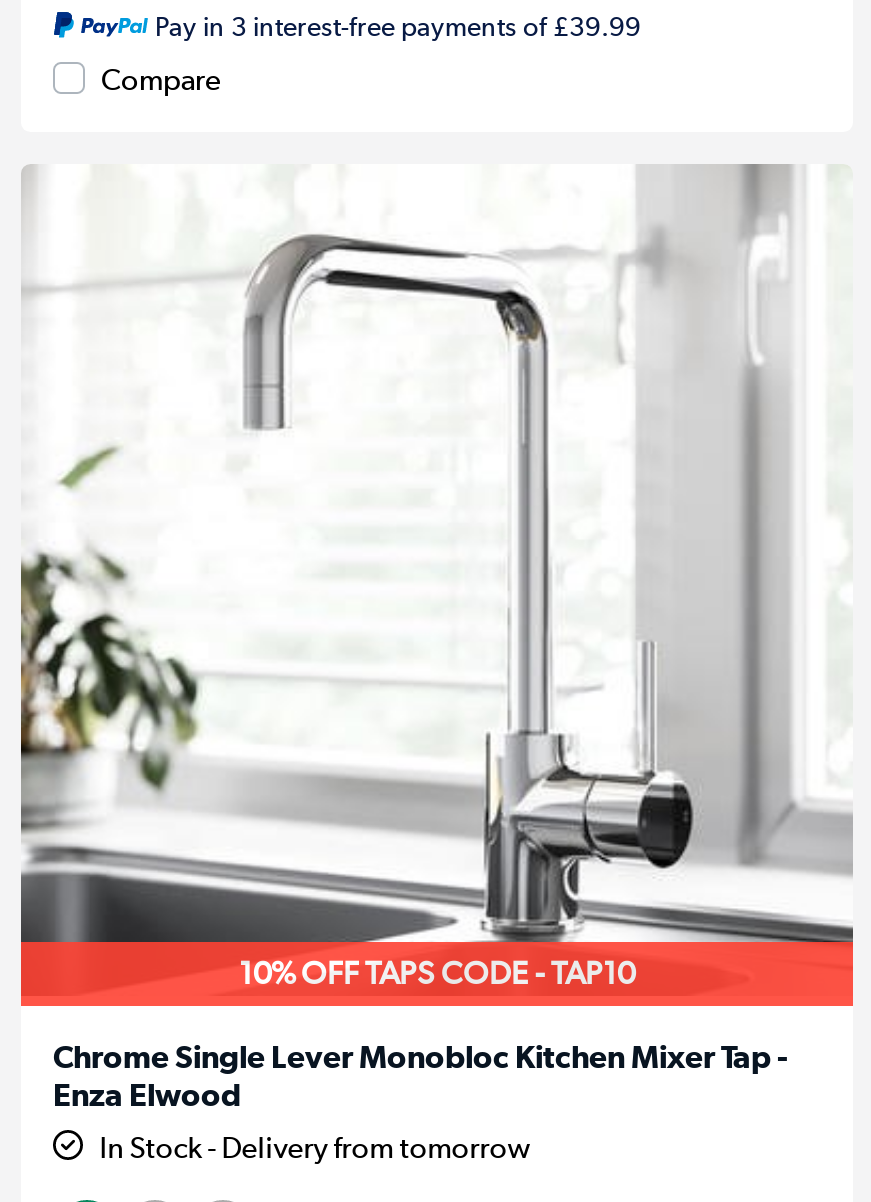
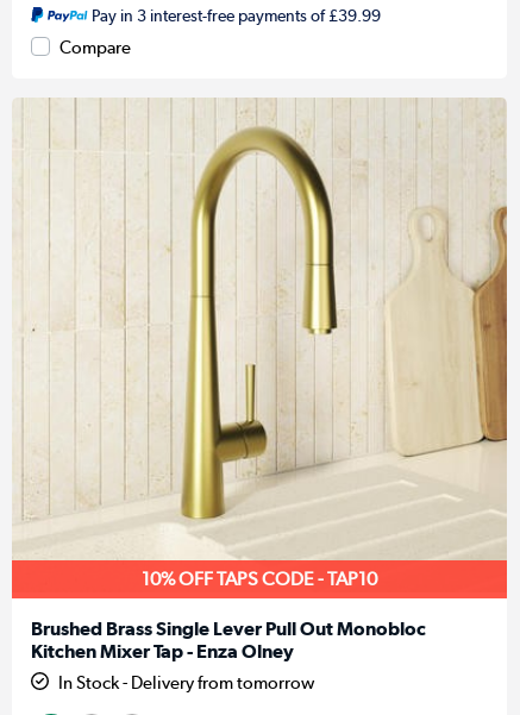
- [image]
+ [image]

- Chrome Single Lever Monobloc Kitchen Mixer Tap -
- Enza Elwood
+ Brushed Brass Single Lever Pull Out Monobloc
+ Kitchen Mixer Tap - Enza Olney
